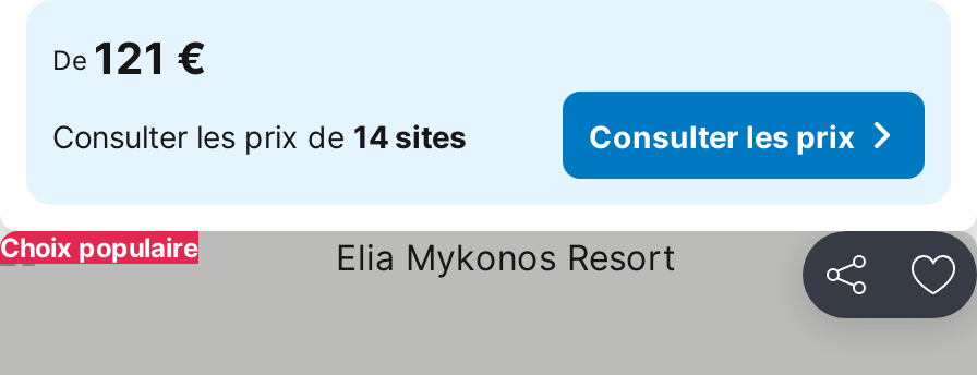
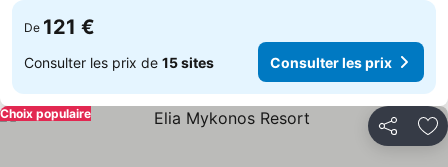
- Consulter les prix de 14 sites
+ Consulter les prix de 15 sites
